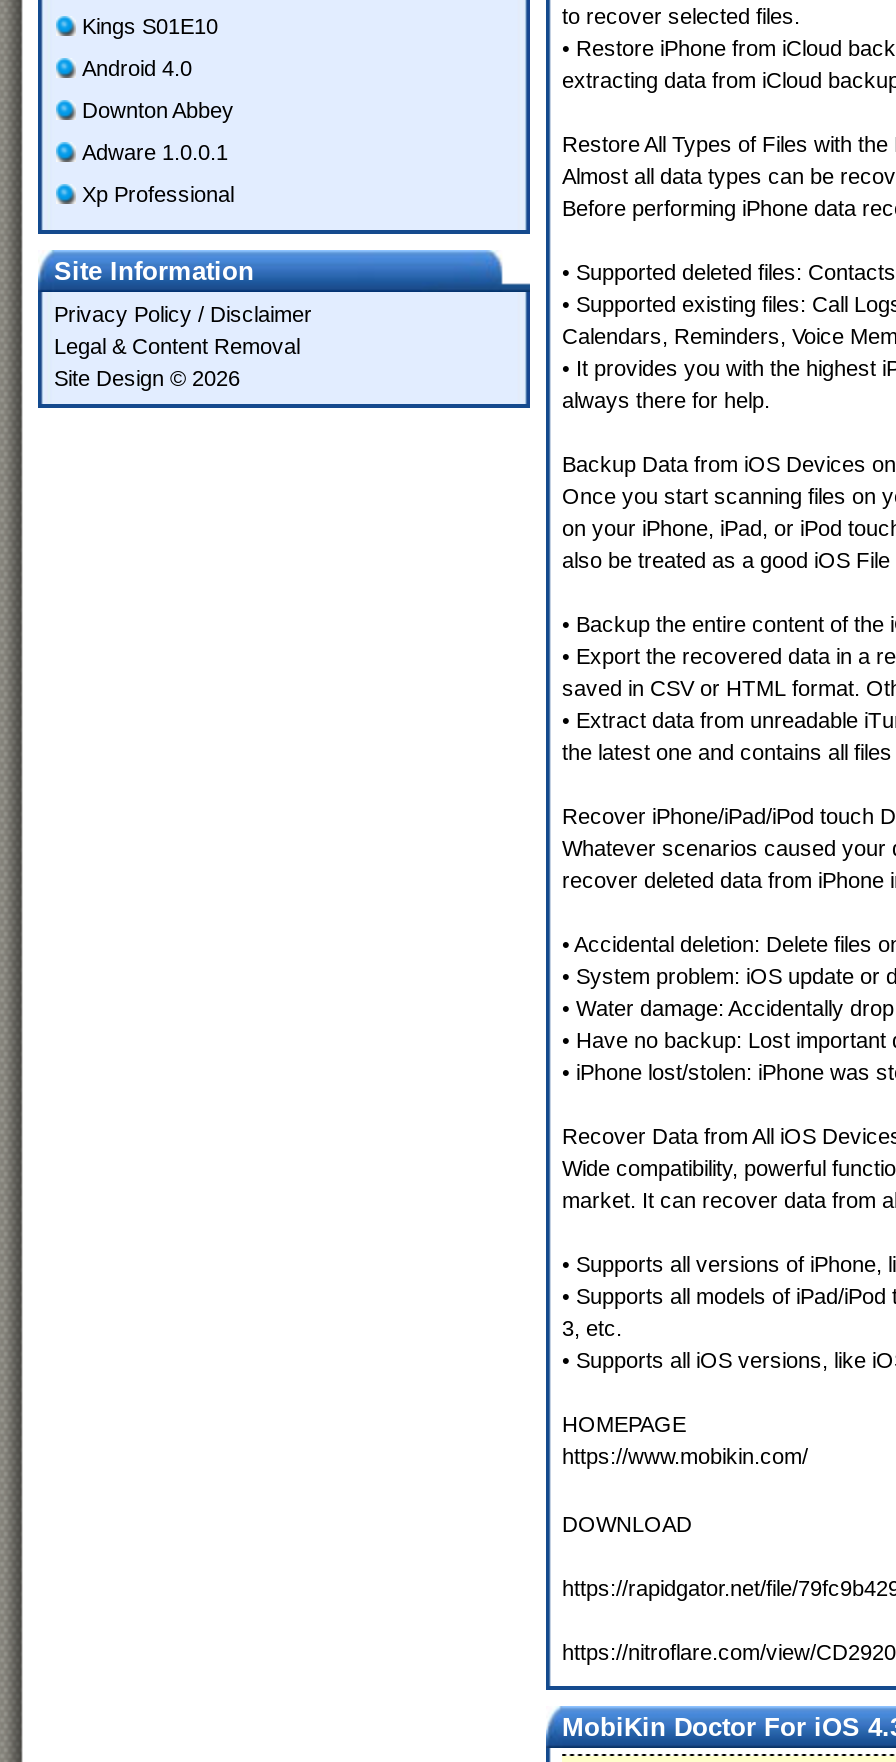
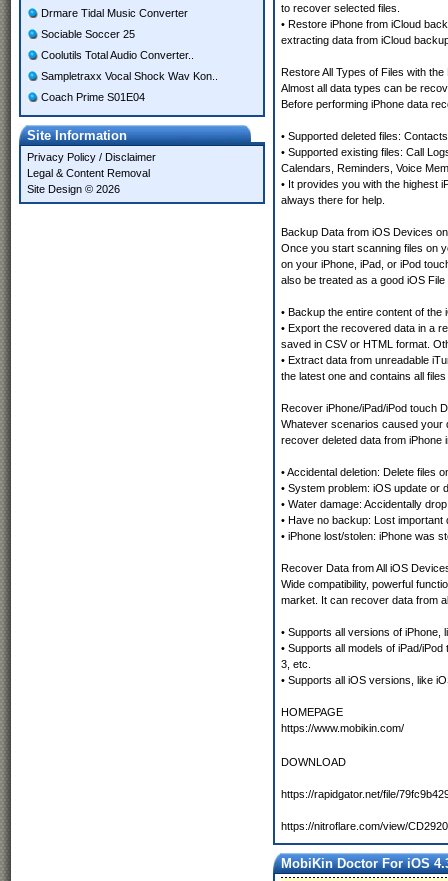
- Kings S01E10
+ Drmare Tidal Music Converter

- Android 4.0
+ Sociable Soccer 25

- Downton Abbey
+ Coolutils Total Audio Converter..

- Adware 1.0.0.1
+ Sampletraxx Vocal Shock Wav Kon..

- Xp Professional
+ Coach Prime S01E04
